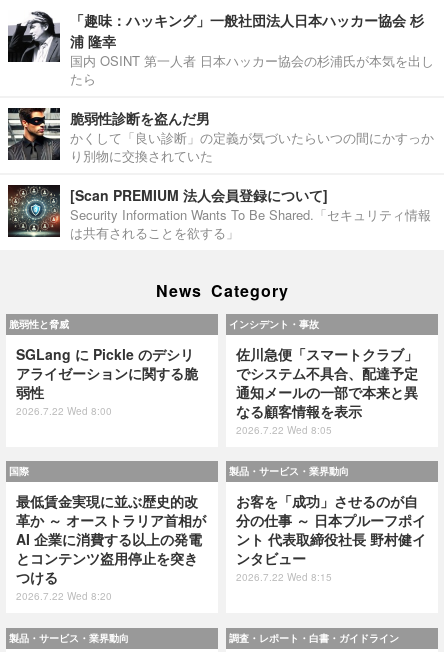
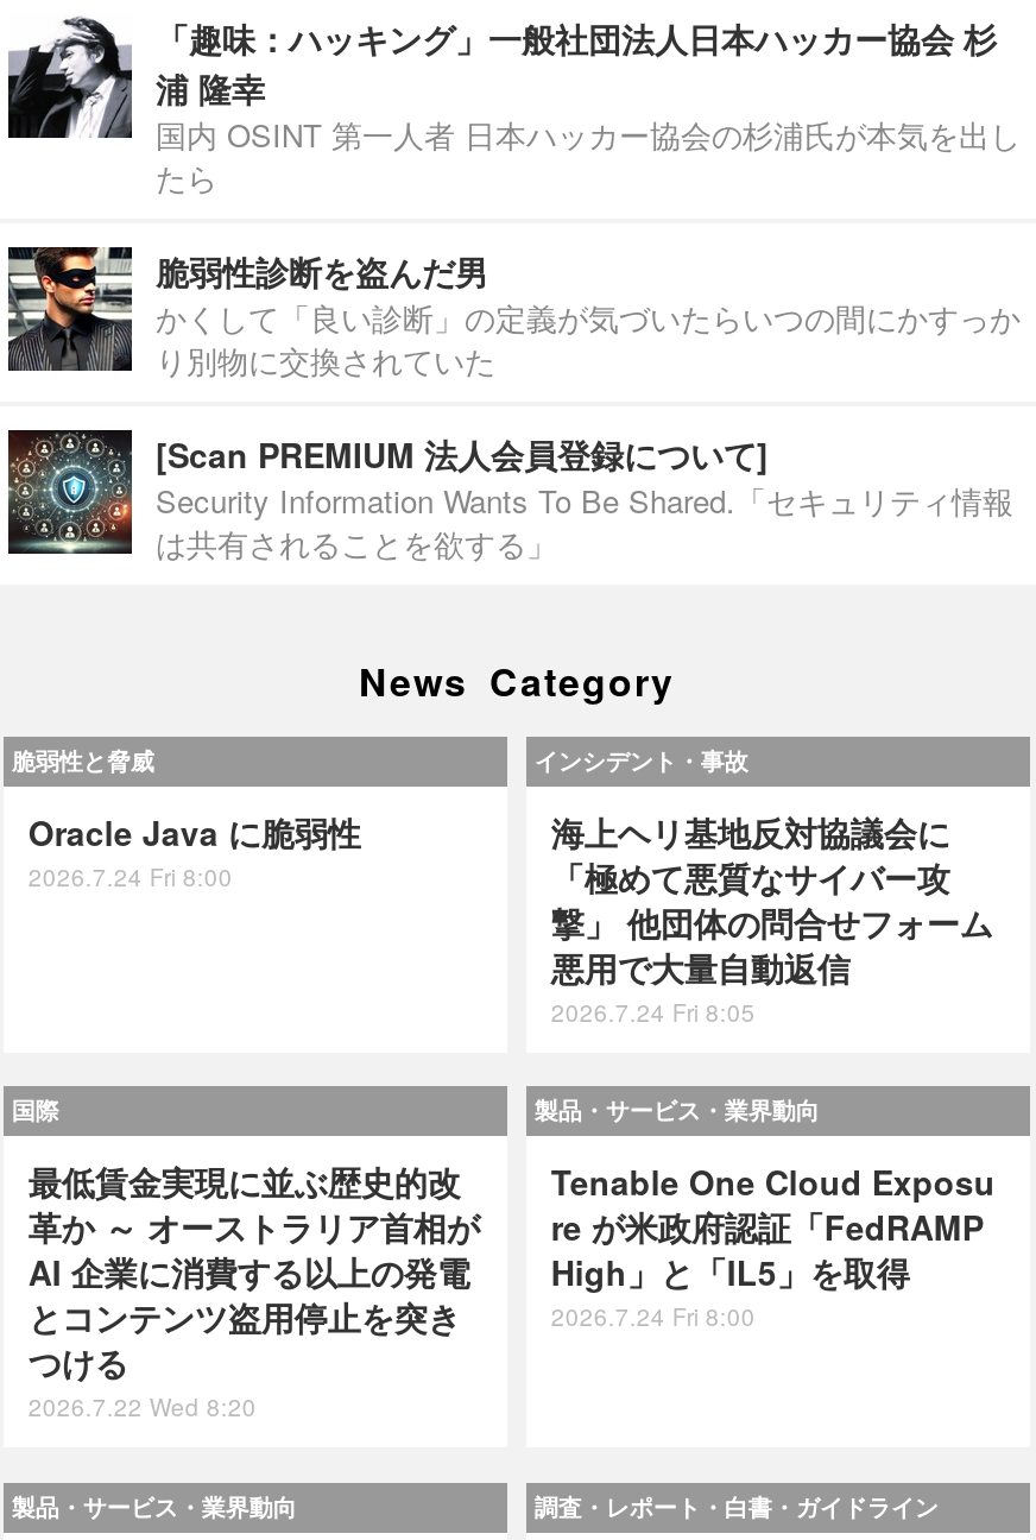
- SGLang に Pickle のデシリ
- アライゼーションに関する脆
- 弱性
- 2026.7.22 Wed 8:00
+ Oracle Java に脆弱性
+ 2026.7.24 Fri 8:00

- 佐川急便「スマートクラブ」
- でシステム不具合、配達予定
- 通知メールの一部で本来と異
- なる顧客情報を表示
- 2026.7.22 Wed 8:05
+ 海上ヘリ基地反対協議会に
+ 「極めて悪質なサイバー攻
+ 撃」 他団体の問合せフォーム
+ 悪用で大量自動返信
+ 2026.7.24 Fri 8:05

- お客を「成功」させるのが自
- 分の仕事 ～ 日本プルーフポイ
- ント 代表取締役社長 野村健イ
- ンタビュー
- 2026.7.22 Wed 8:15
+ Tenable One Cloud Exposu
+ re が米政府認証「FedRAMP
+ High」と「IL5」を取得
+ 2026.7.24 Fri 8:00
